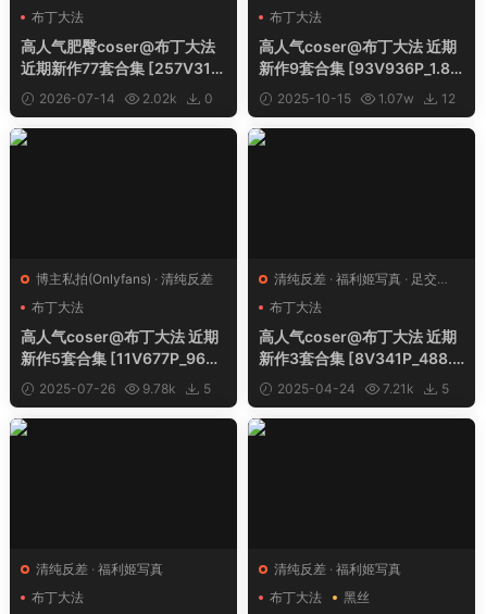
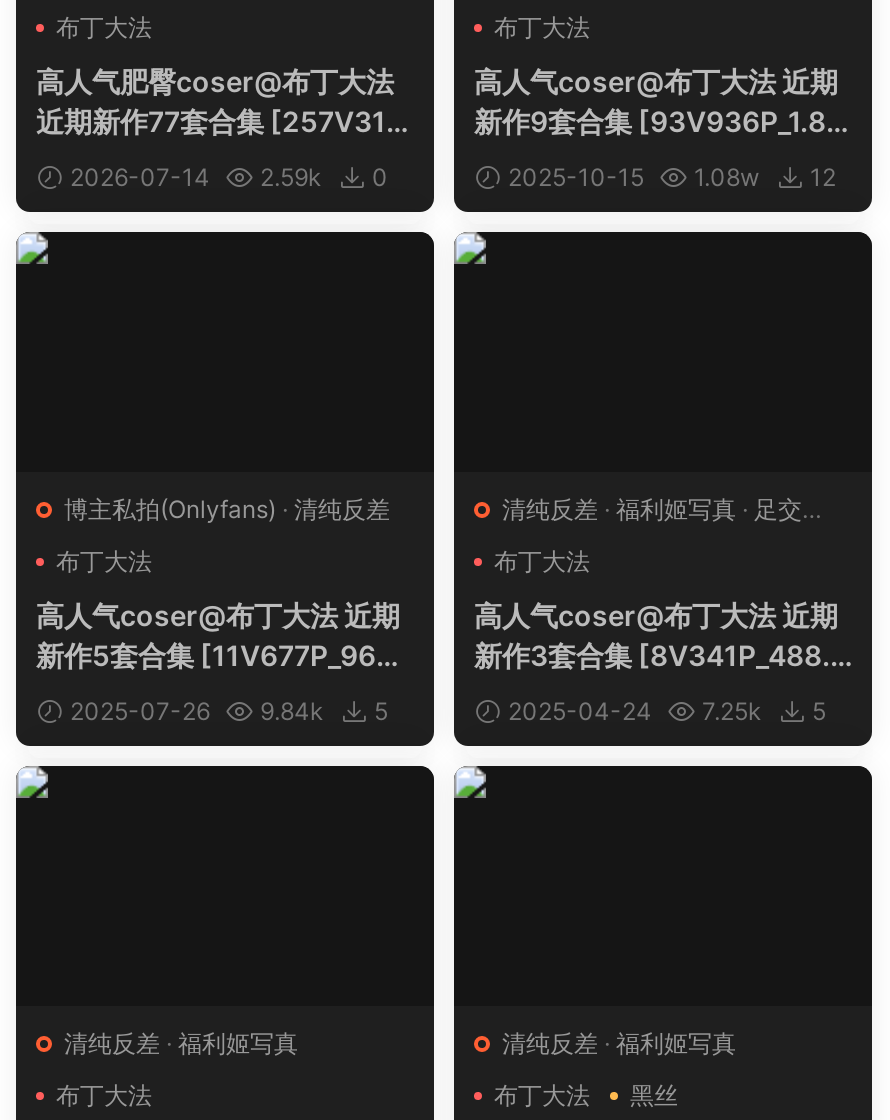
- 2.02k
+ 2.59k

- 1.07w
+ 1.08w

- 9.78k
+ 9.84k

- 7.21k
+ 7.25k
